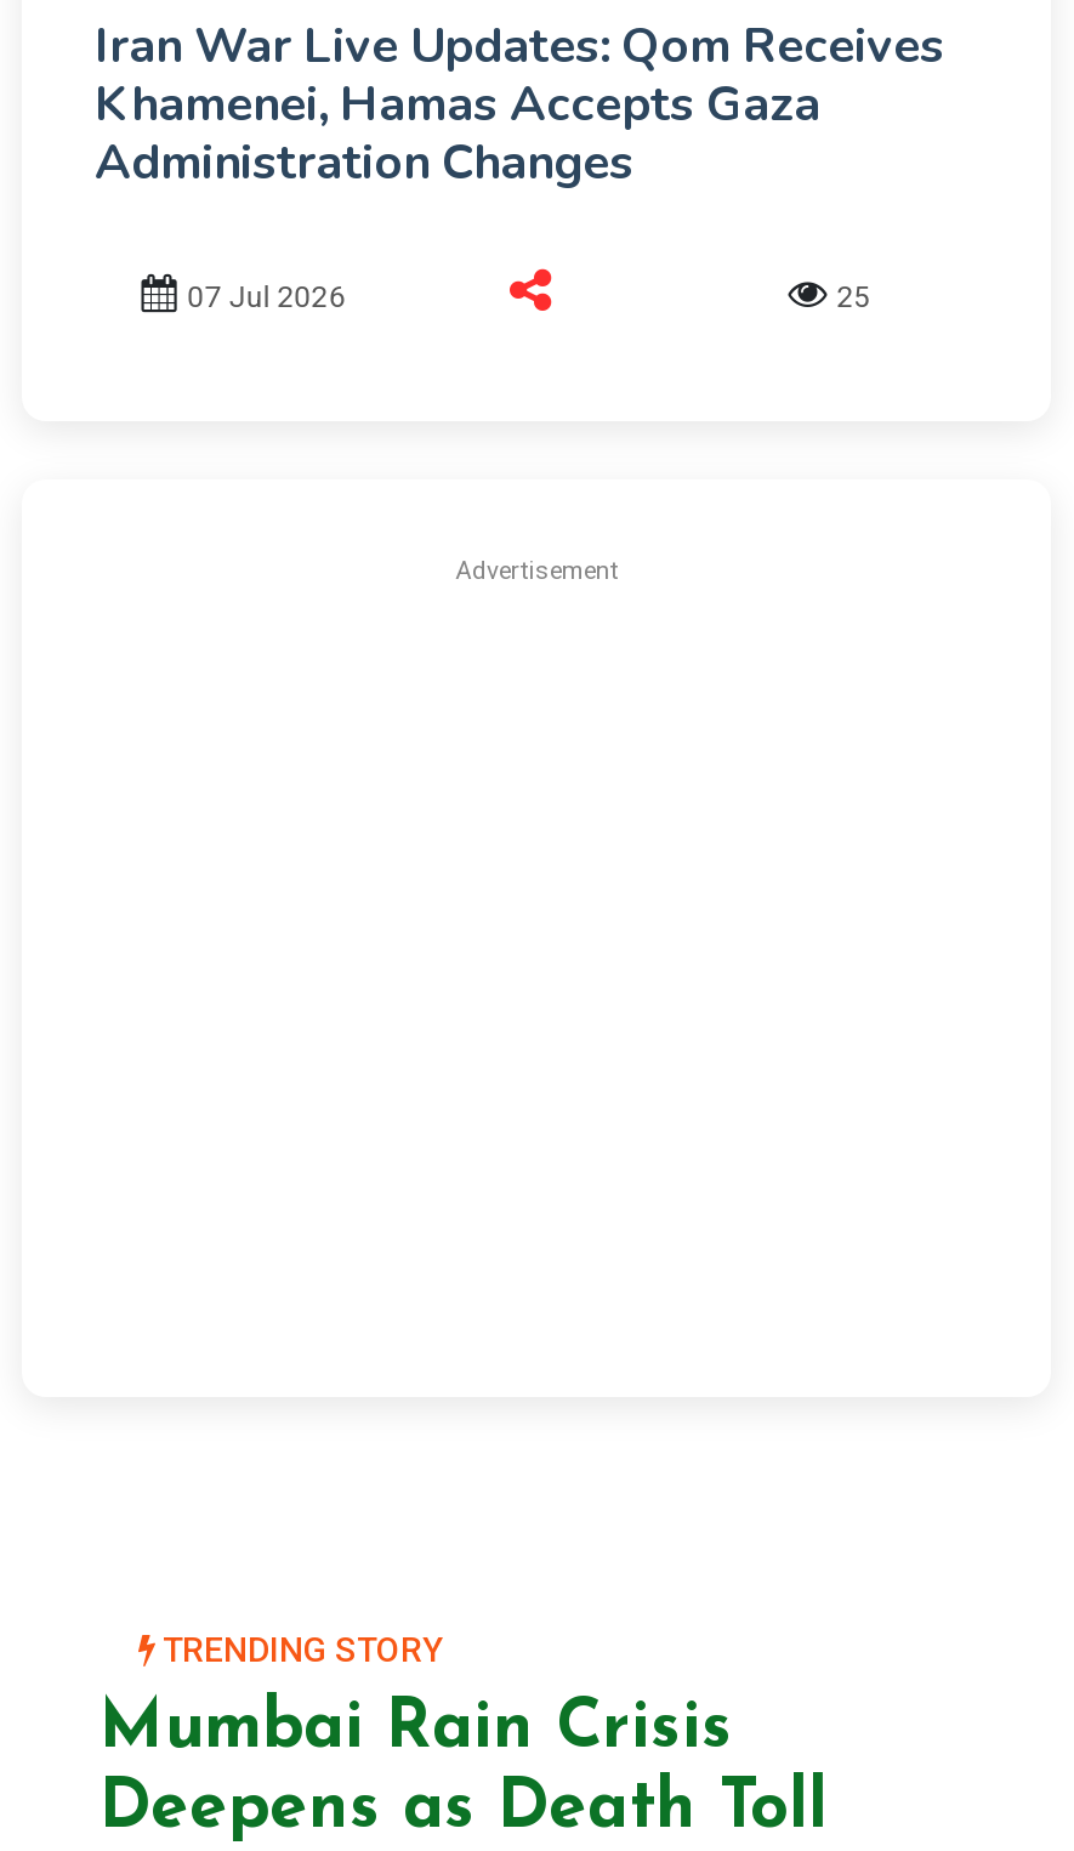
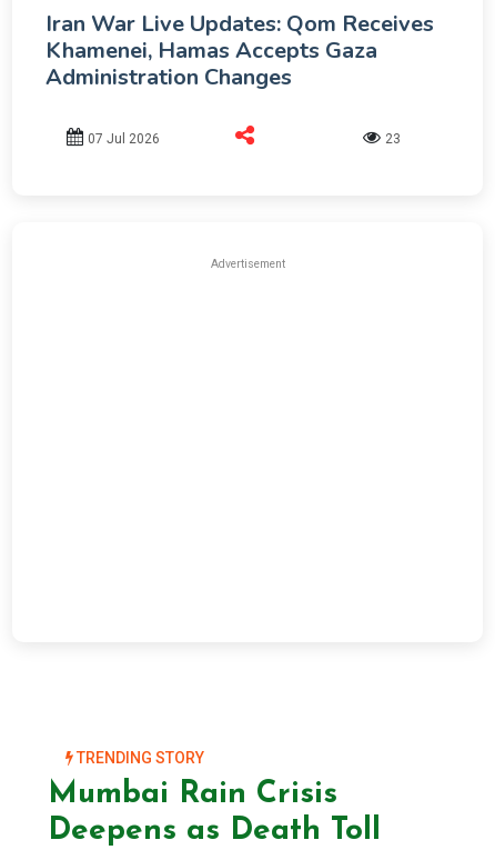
- 25
+ 23
